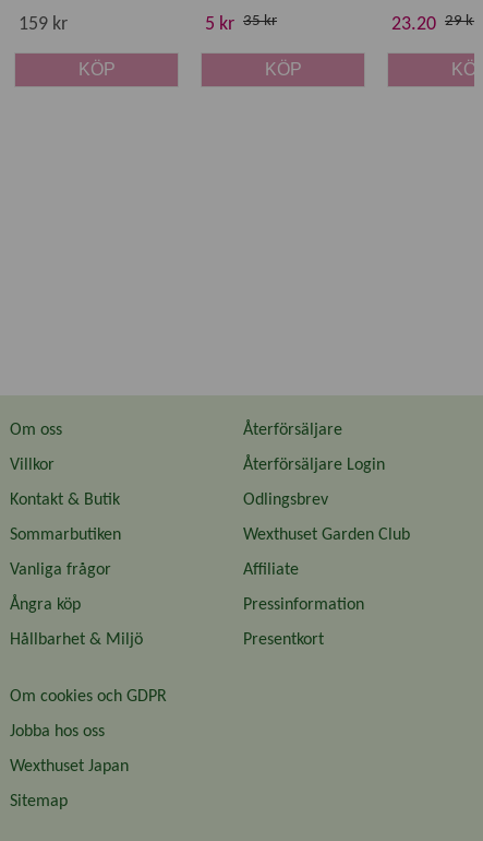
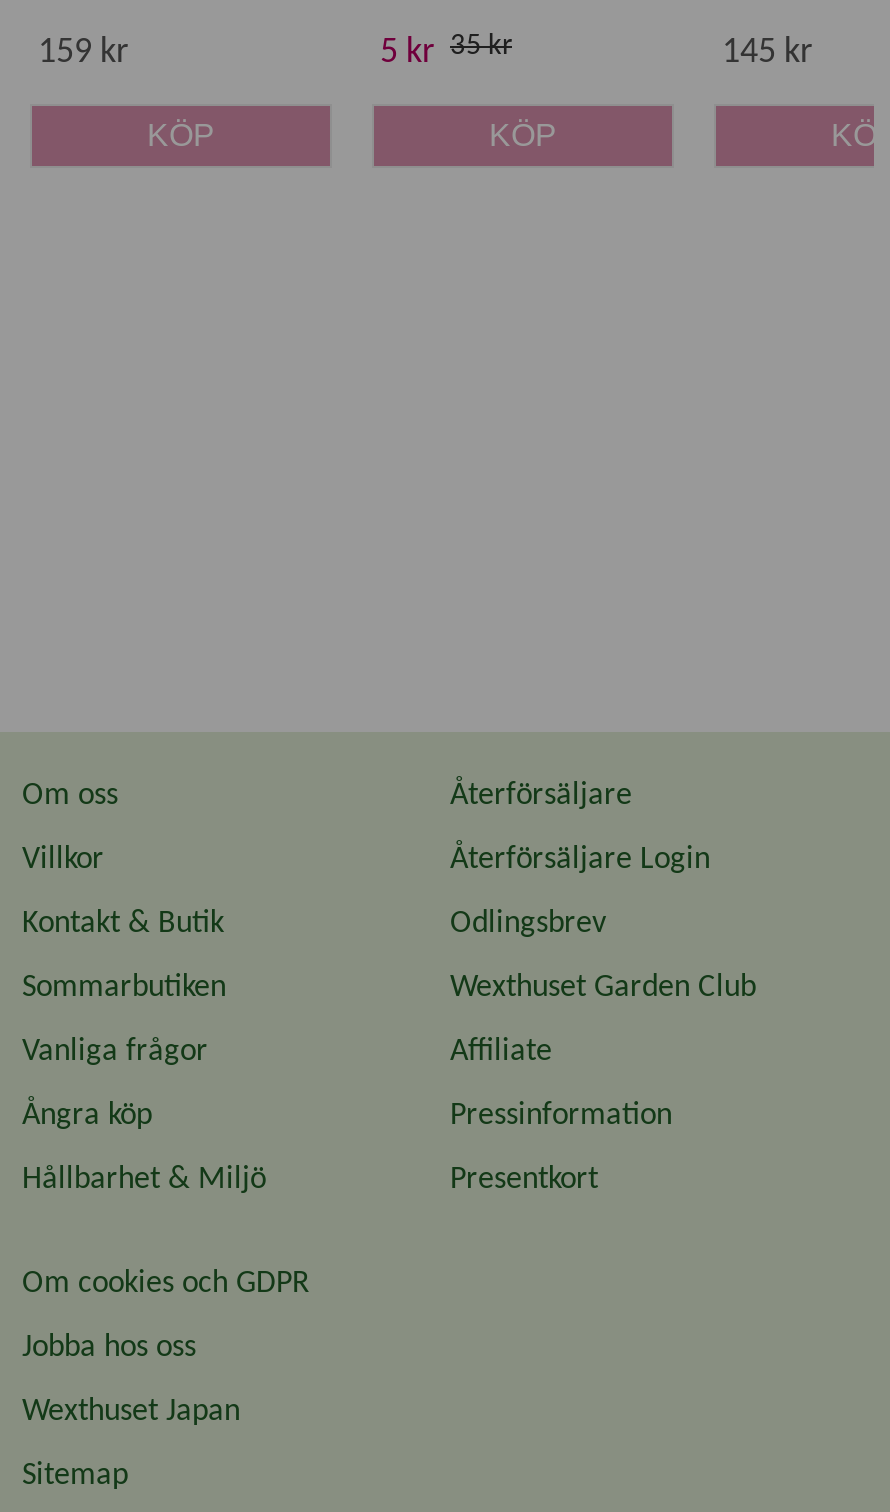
- 23.20 29 kr
+ 145 kr
